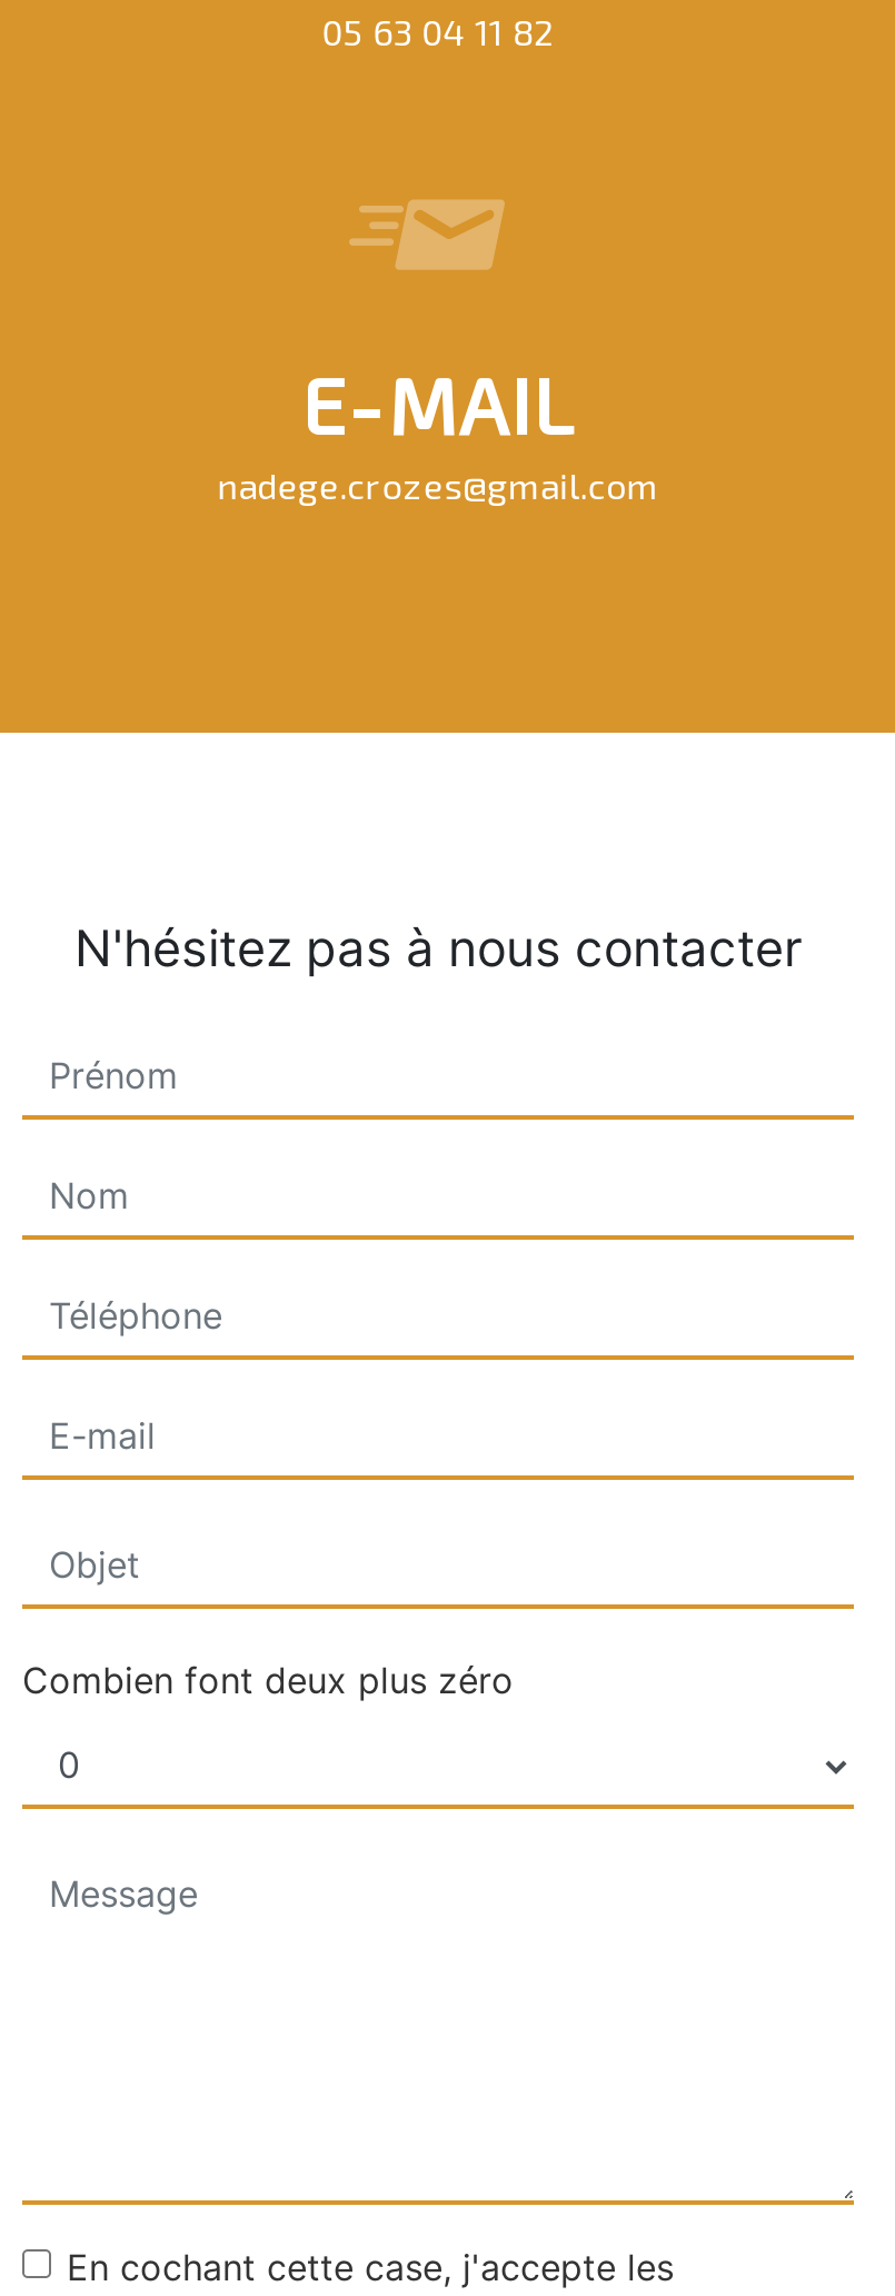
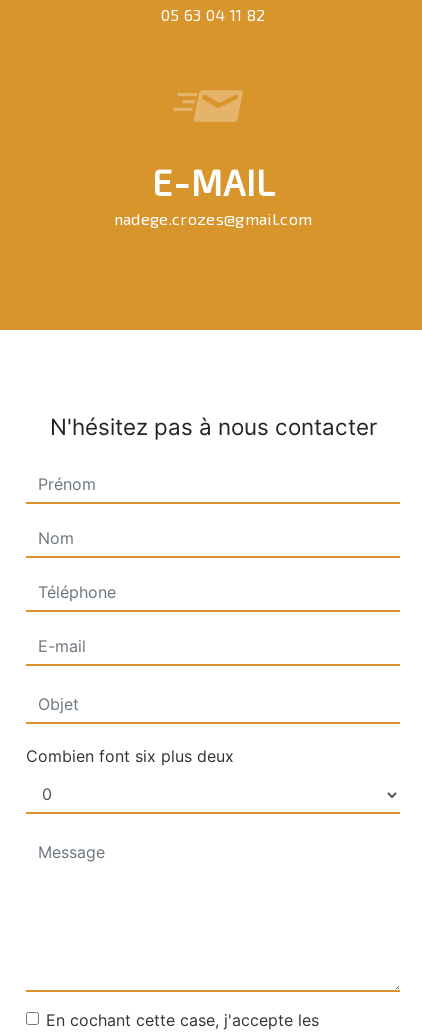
- Combien font deux plus zéro
+ Combien font six plus deux
